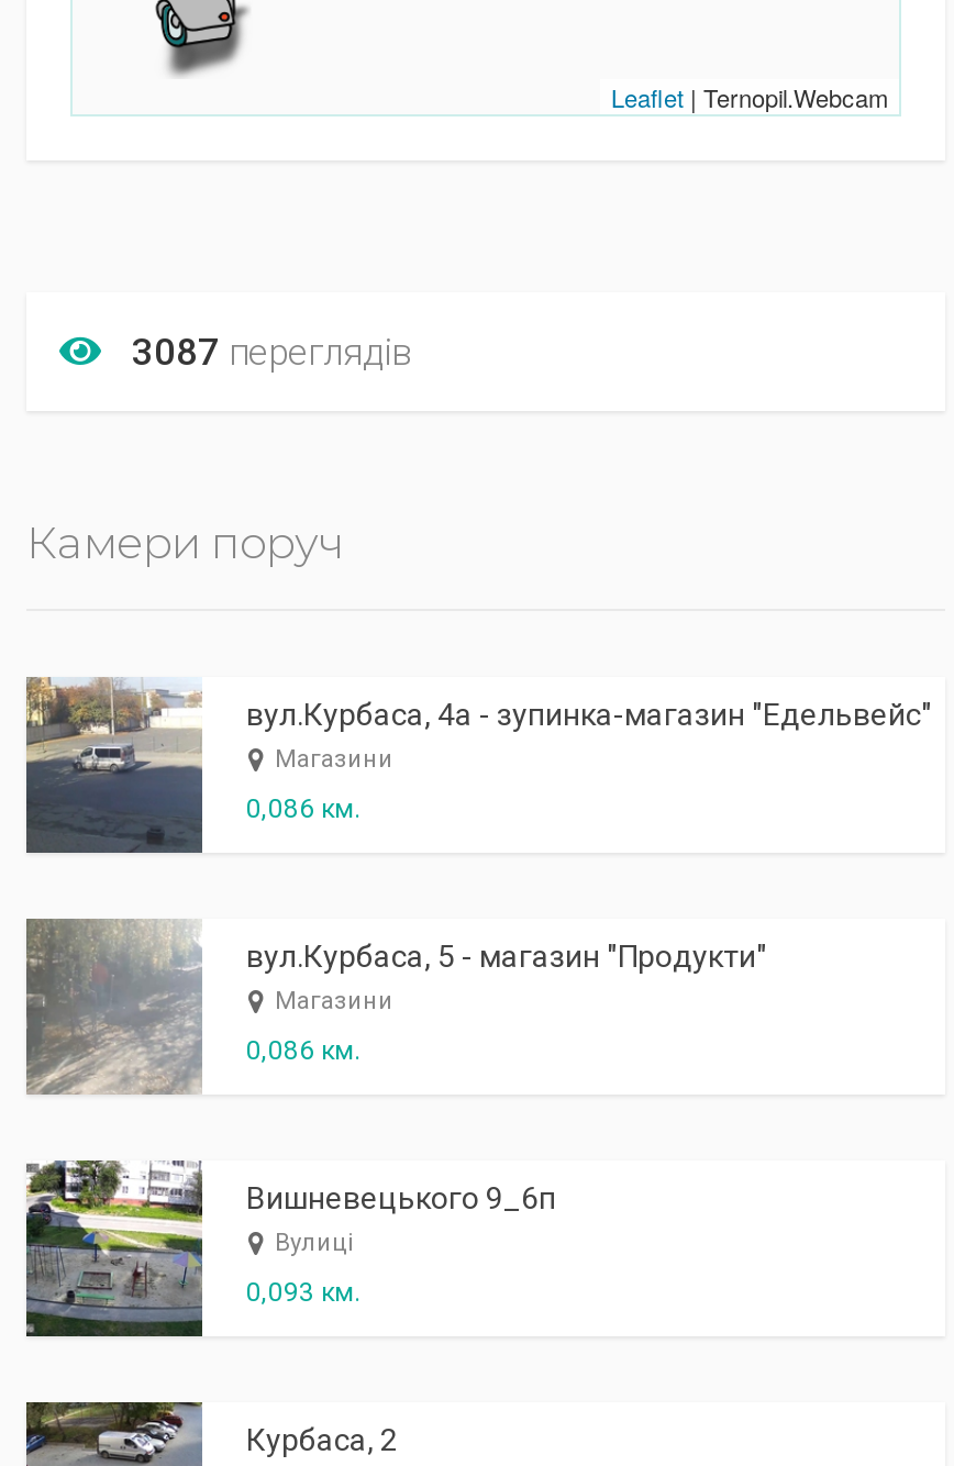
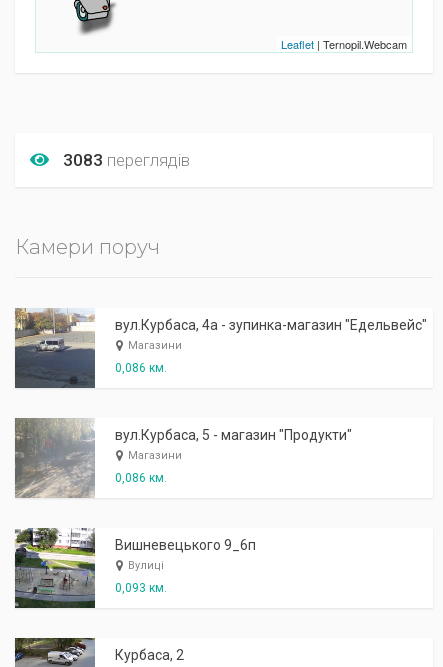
- 3087 переглядів
+ 3083 переглядів
